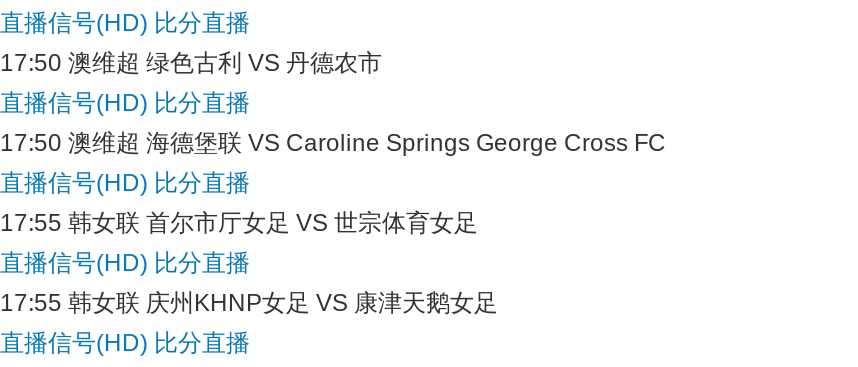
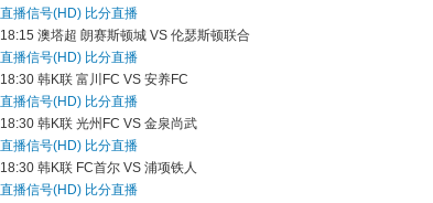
- 17:50 澳维超绿色古利 VS 丹德农市
+ 18:15 澳塔超朗赛斯顿城 VS 伦瑟斯顿联合

- 17:50 澳维超海德堡联 VS Caroline Springs George Cross FC
+ 18:30 韩K联富川FC VS 安养FC

- 17:55 韩女联首尔市厅女足 VS 世宗体育女足
+ 18:30 韩K联光州FC VS 金泉尚武

- 17:55 韩女联庆州KHNP女足 VS 康津天鹅女足
+ 18:30 韩K联FC首尔 VS 浦项铁人
